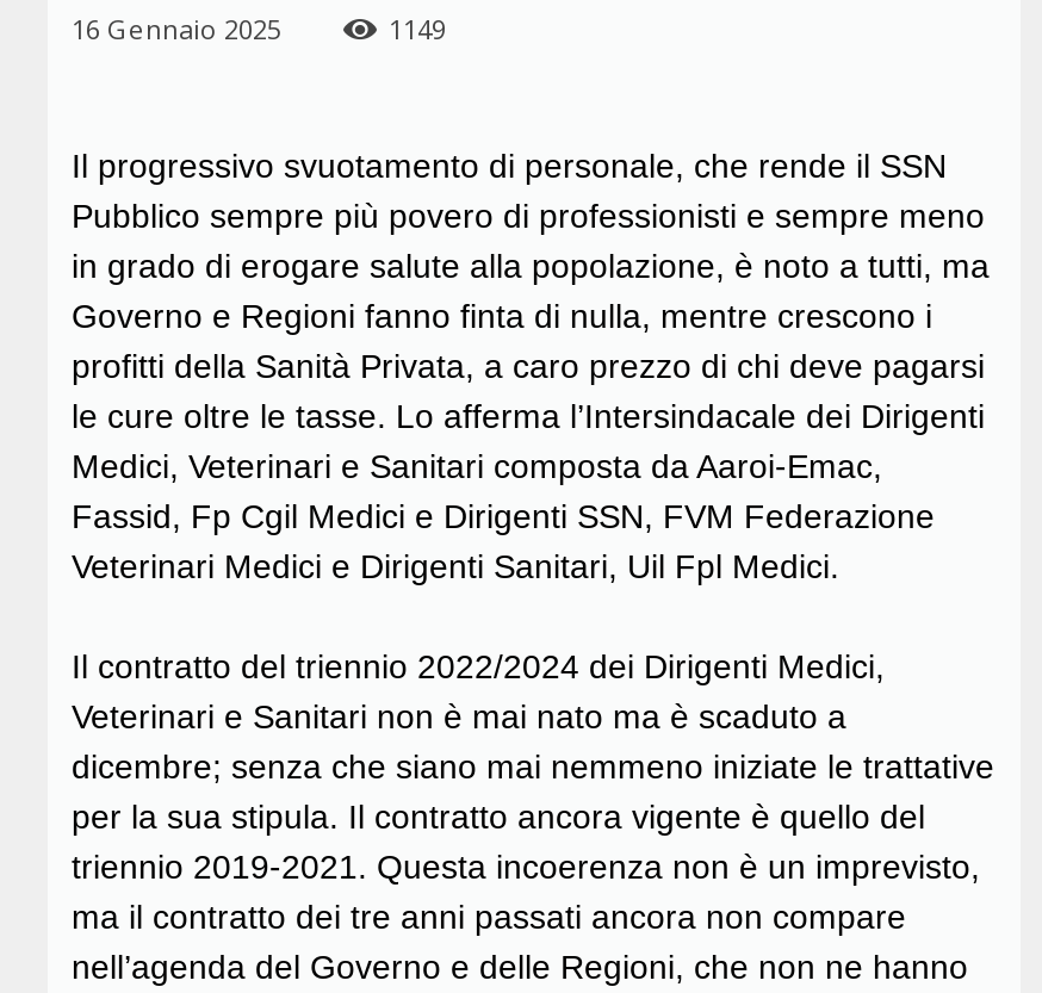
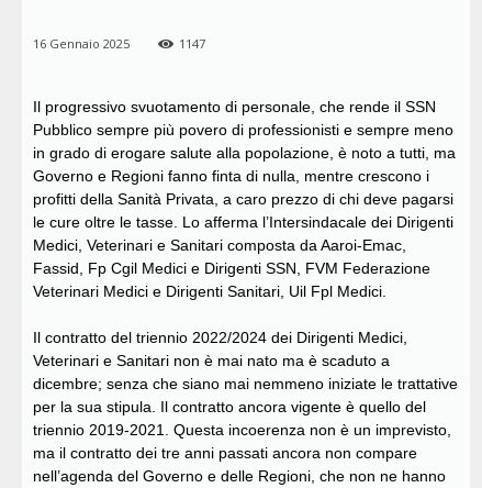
- 1149
+ 1147
